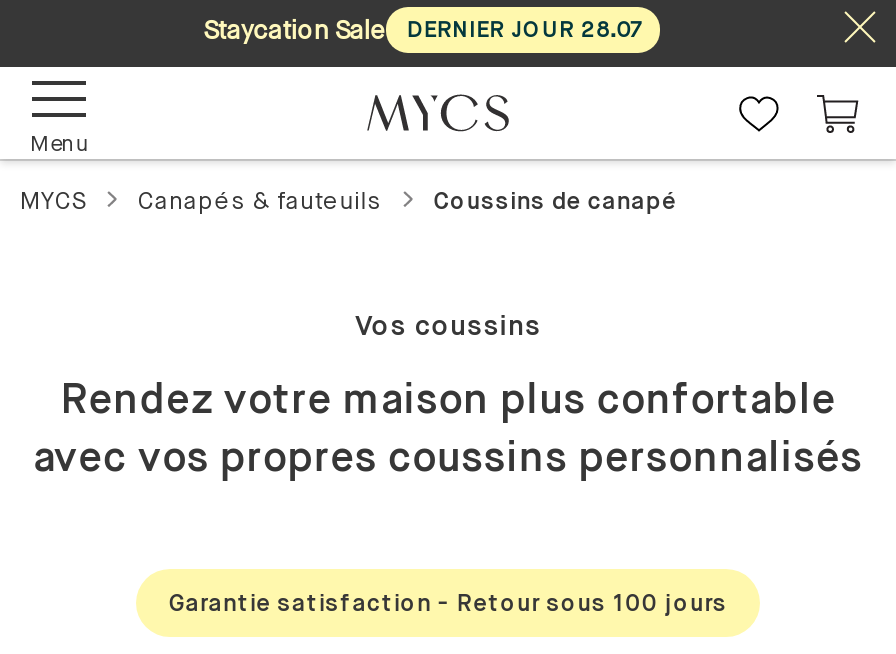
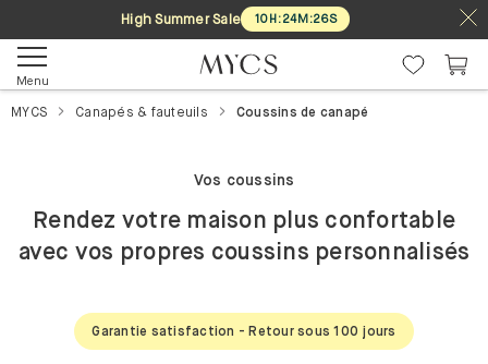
- Staycation Sale
- DERNIER JOUR 28.07
+ High Summer Sale
+ 10 H:24M:26S
